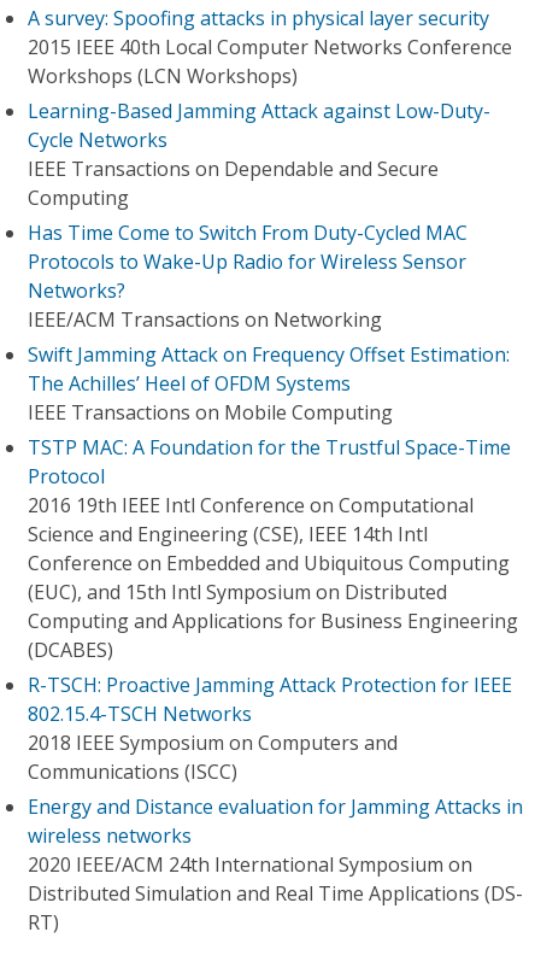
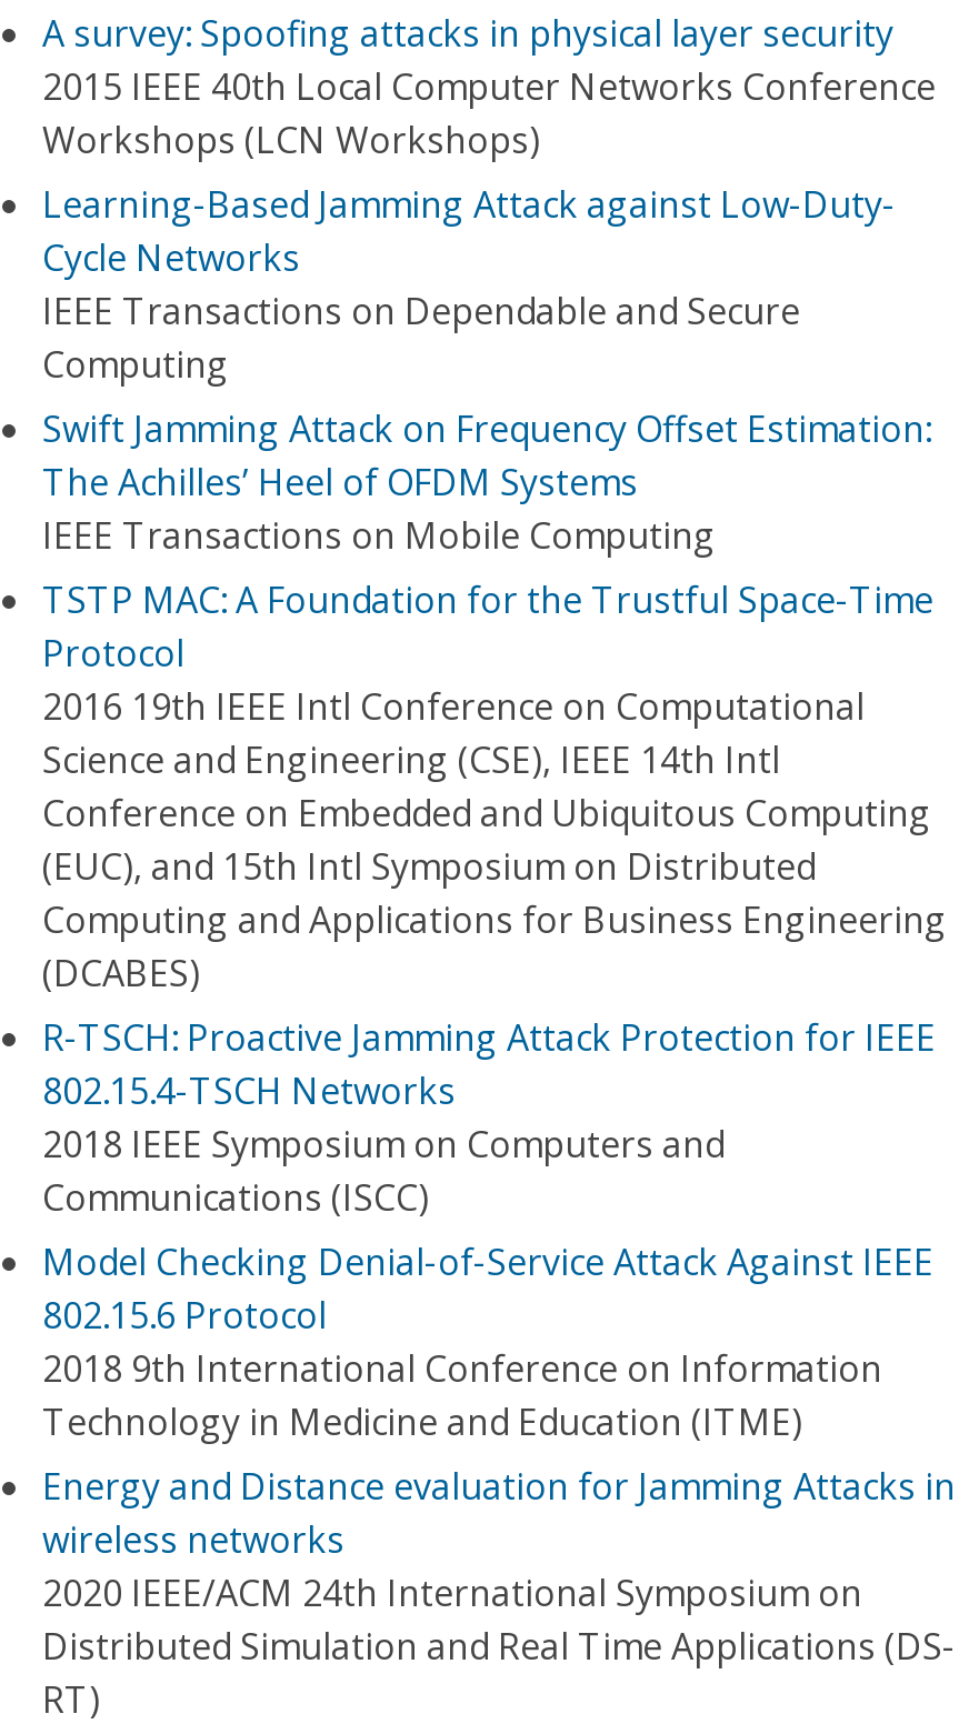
- Has Time Come to Switch From Duty-Cycled MAC
- Protocols to Wake-Up Radio for Wireless Sensor
- Networks?
- IEEE/ACM Transactions on Networking

moved up: Swift Jamming Attack on Frequency Offset Estimation: | The Achilles’ Heel of OFDM Systems | IEEE Transactions on Mobile Computing | ... | 2018 IEEE Symposium on Computers and | Communications (ISCC)

+ Model Checking Denial-of-Service Attack Against IEEE
+ 802.15.6 Protocol
+ 2018 9th International Conference on Information
+ Technology in Medicine and Education (ITME)
